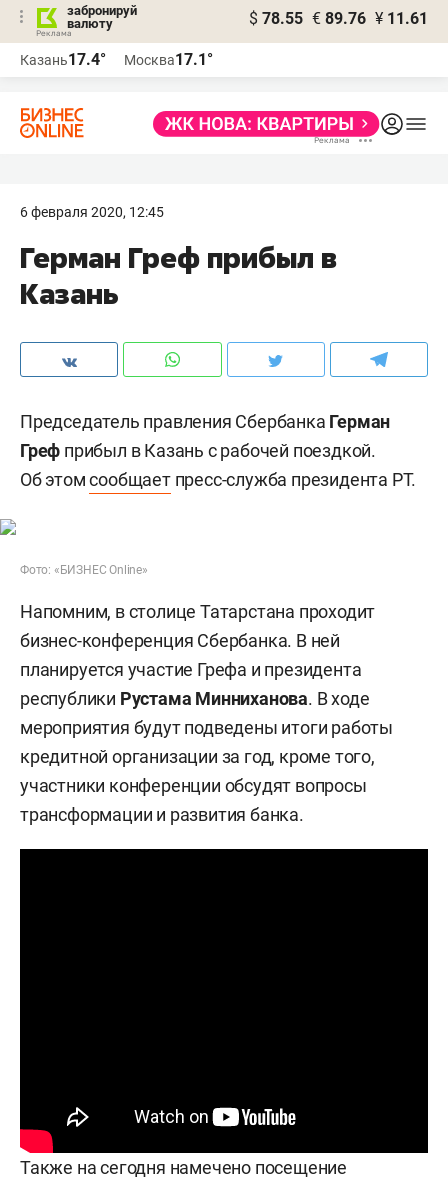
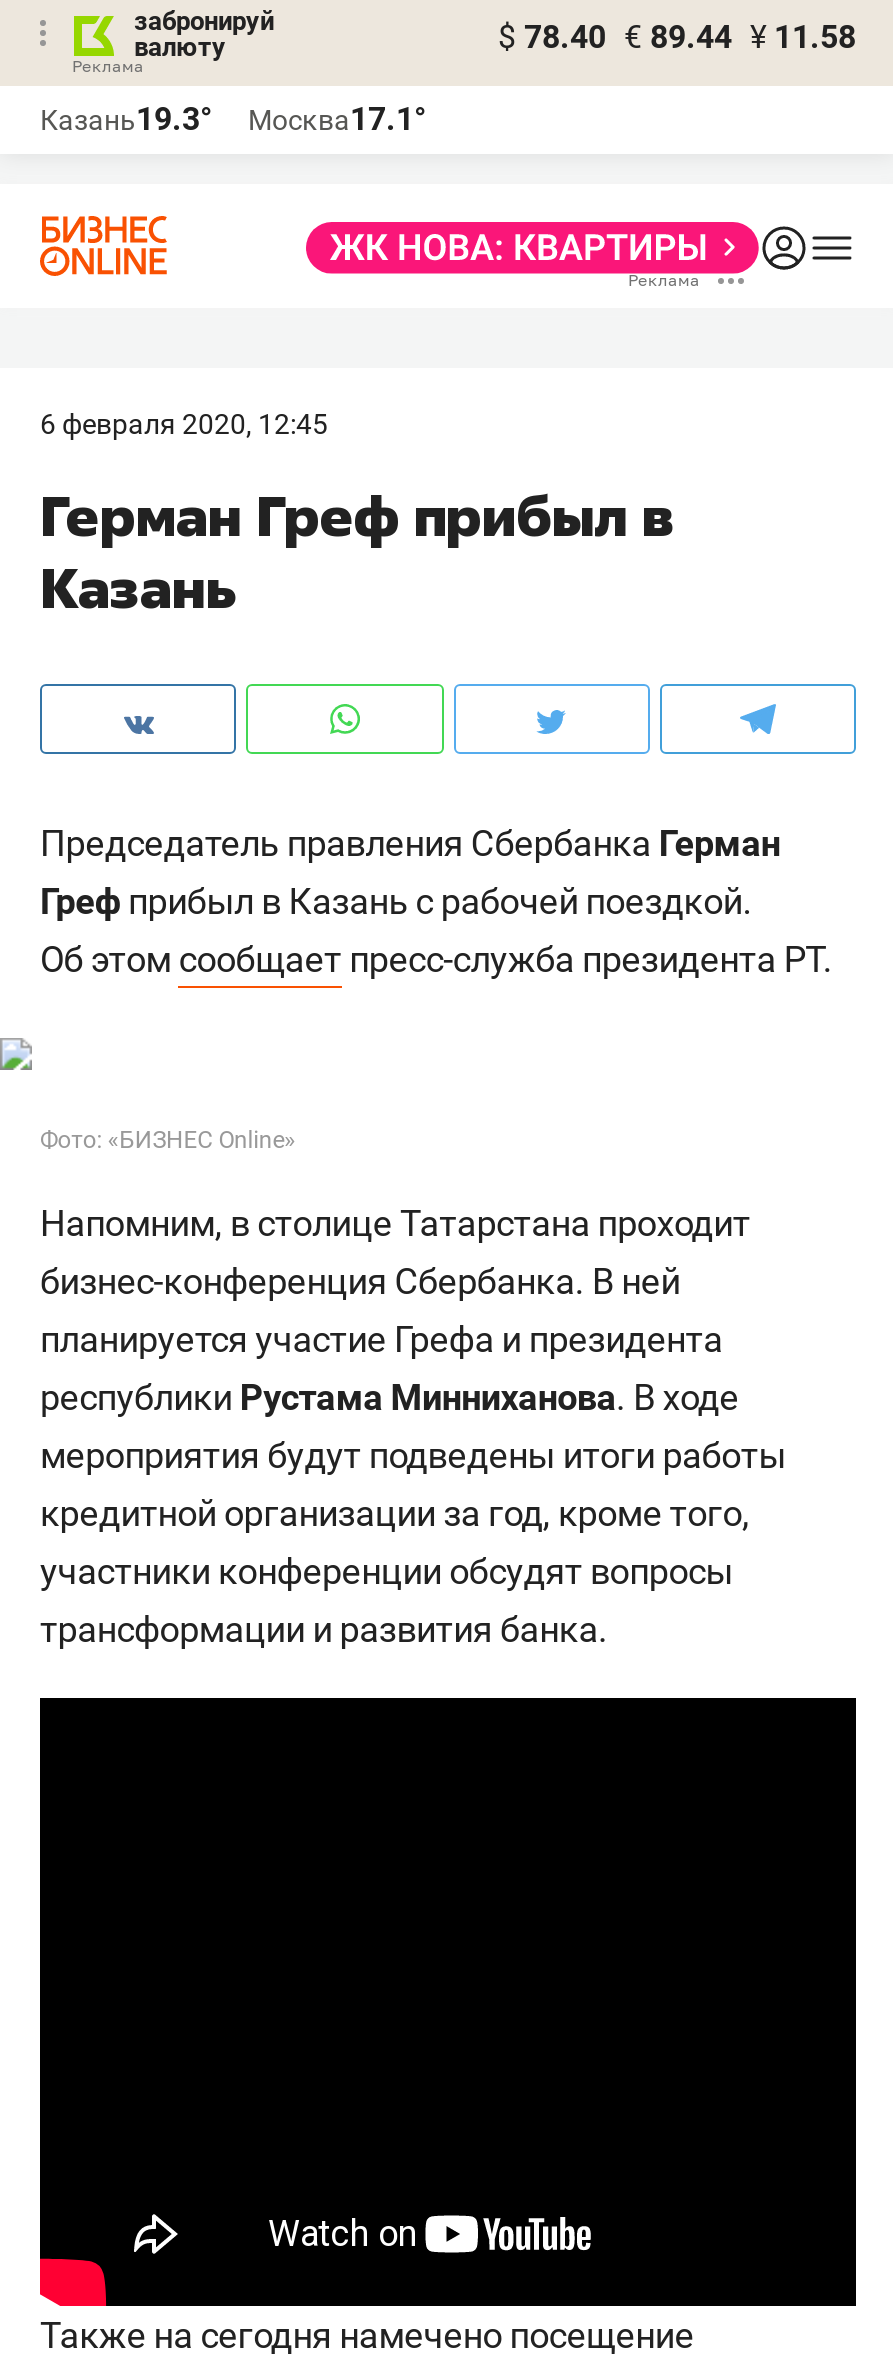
- $ 78.55 € 89.76 ¥ 11.61
+ $ 78.40 € 89.44 ¥ 11.58

- Казань17.4° Москва17.1°
+ Казань19.3° Москва17.1°
